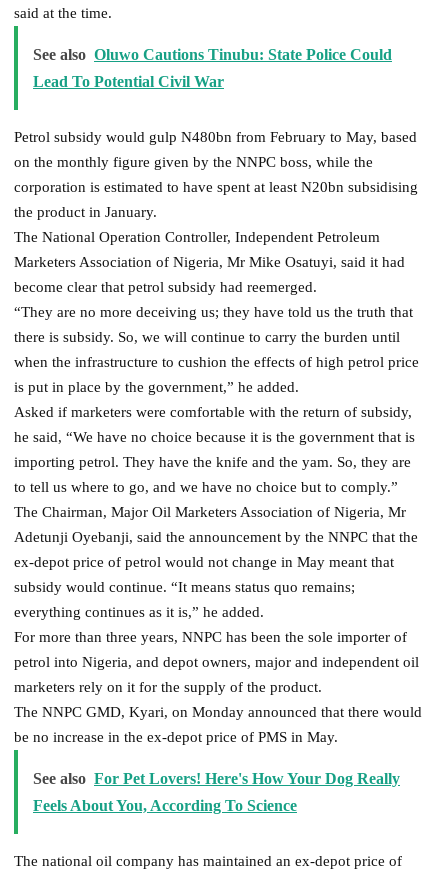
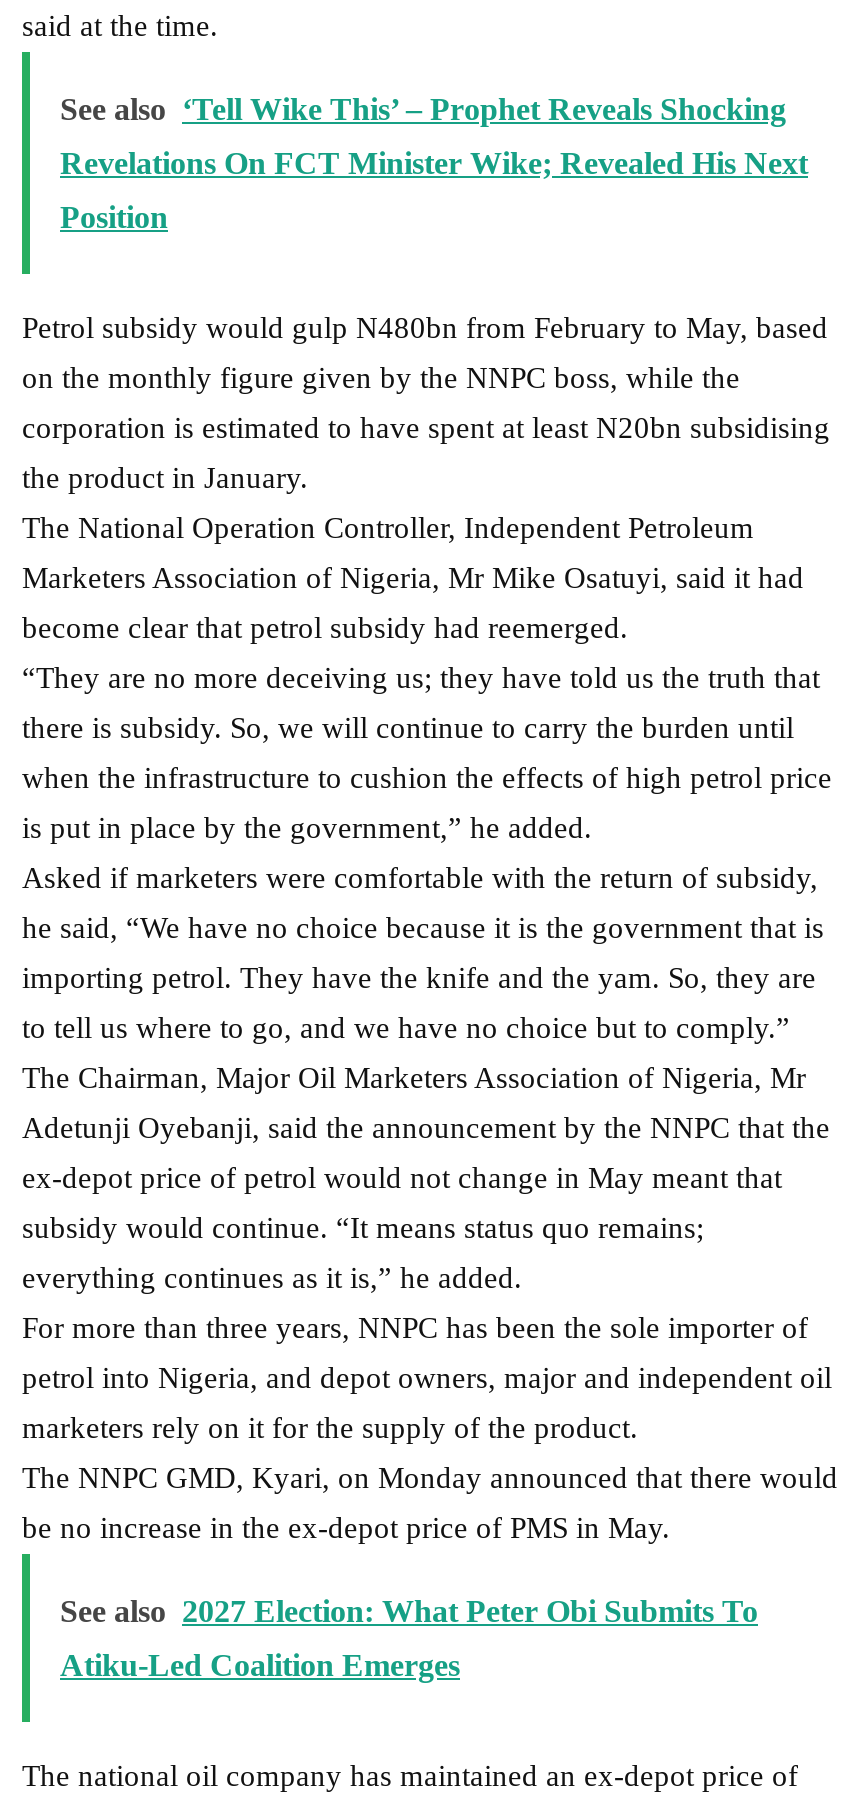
- See also Oluwo Cautions Tinubu: State Police Could
- Lead To Potential Civil War
+ See also ‘Tell Wike This’ – Prophet Reveals Shocking
+ Revelations On FCT Minister Wike; Revealed His Next
+ Position

- See also For Pet Lovers! Here's How Your Dog Really
+ See also 2027 Election: What Peter Obi Submits To

- Feels About You, According To Science
+ Atiku-Led Coalition Emerges
